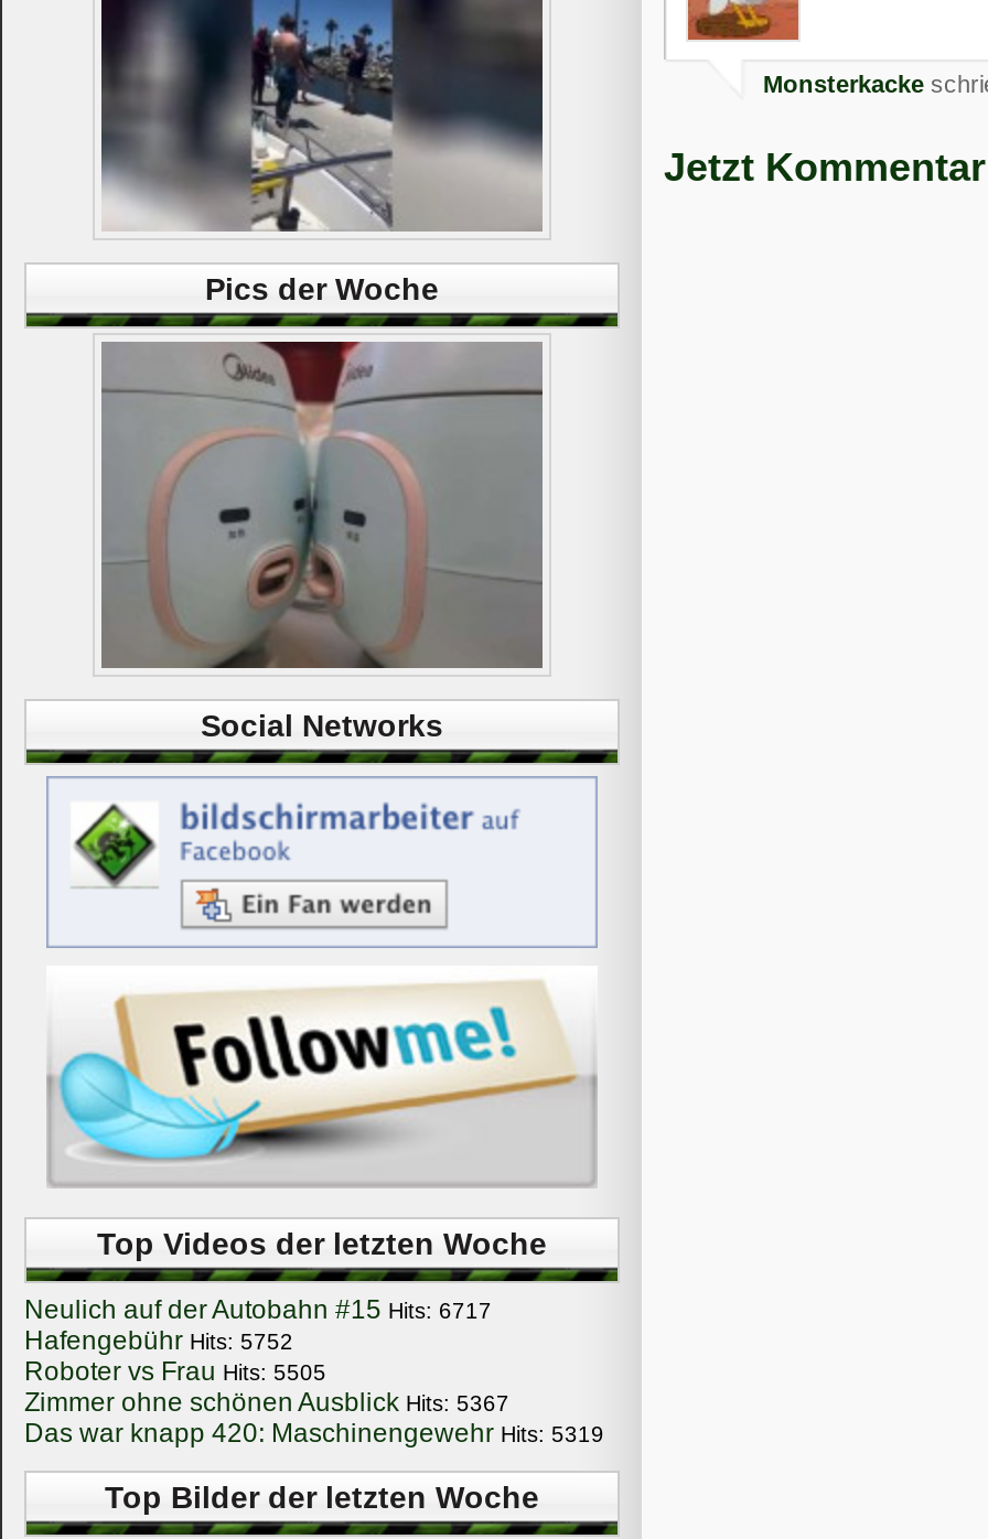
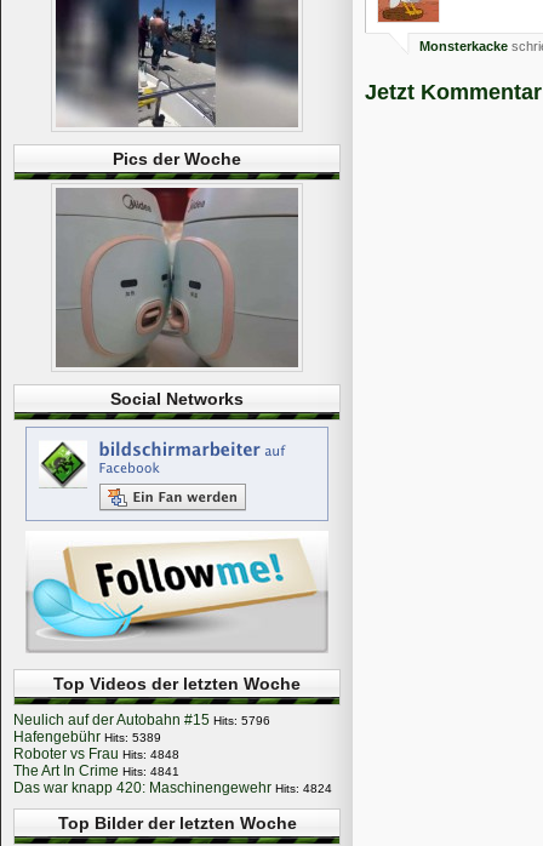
- Neulich auf der Autobahn #15 Hits: 6717
+ Neulich auf der Autobahn #15 Hits: 5796

- Hafengebühr Hits: 5752
+ Hafengebühr Hits: 5389

- Roboter vs Frau Hits: 5505
+ Roboter vs Frau Hits: 4848

- Zimmer ohne schönen Ausblick Hits: 5367
+ The Art In Crime Hits: 4841

- Das war knapp 420: Maschinengewehr Hits: 5319
+ Das war knapp 420: Maschinengewehr Hits: 4824
